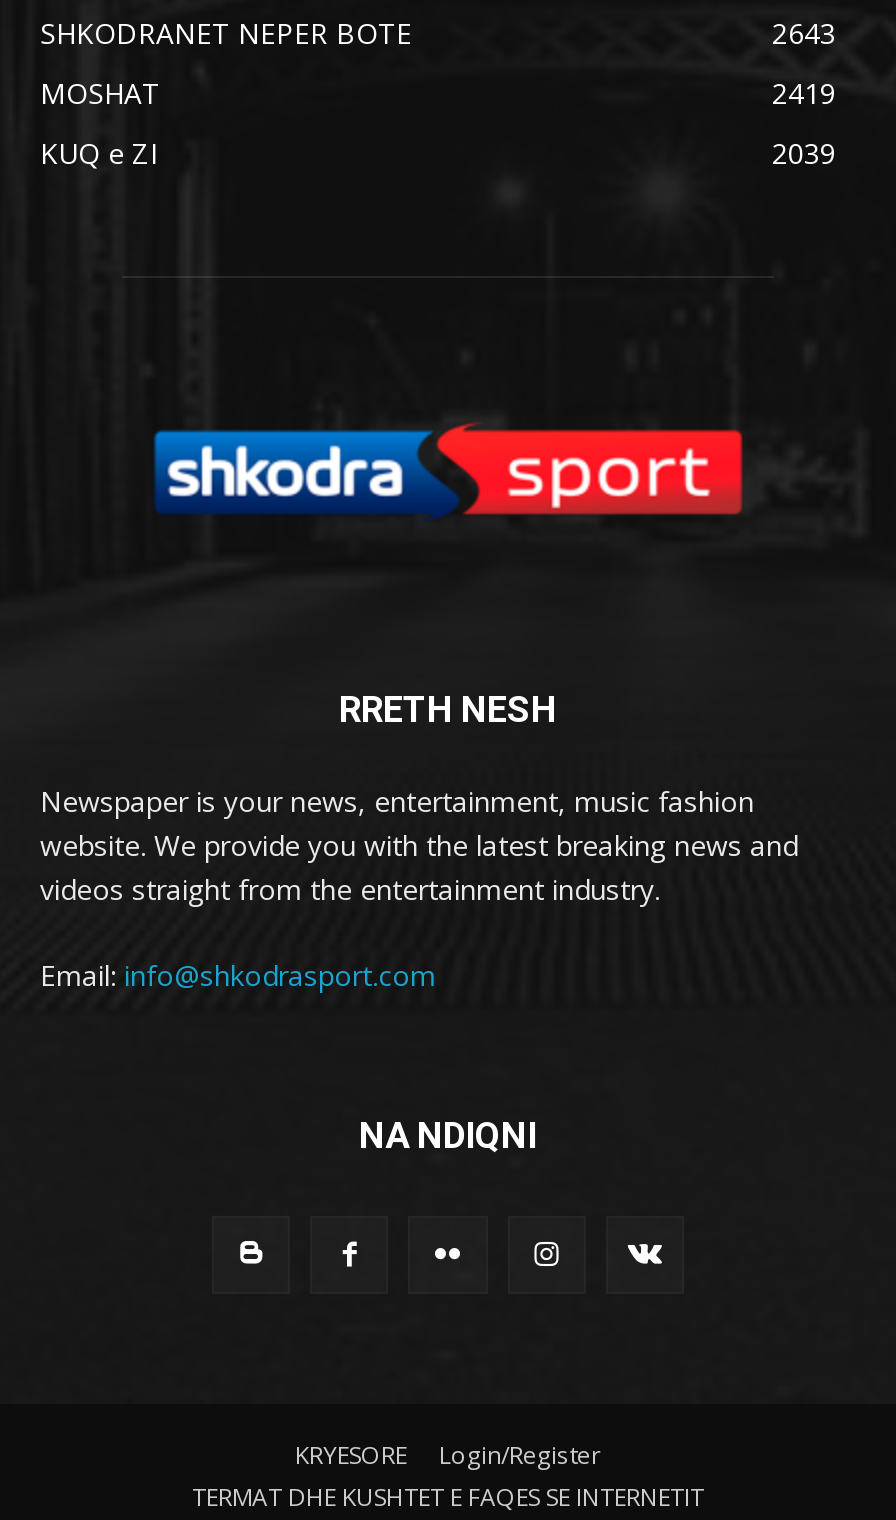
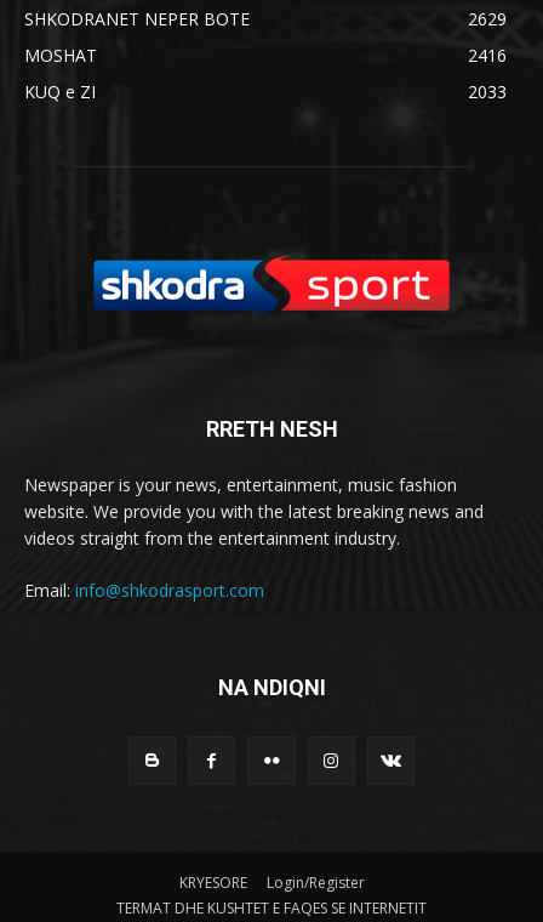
- 2643
+ 2629

- 2419
+ 2416

- 2039
+ 2033
